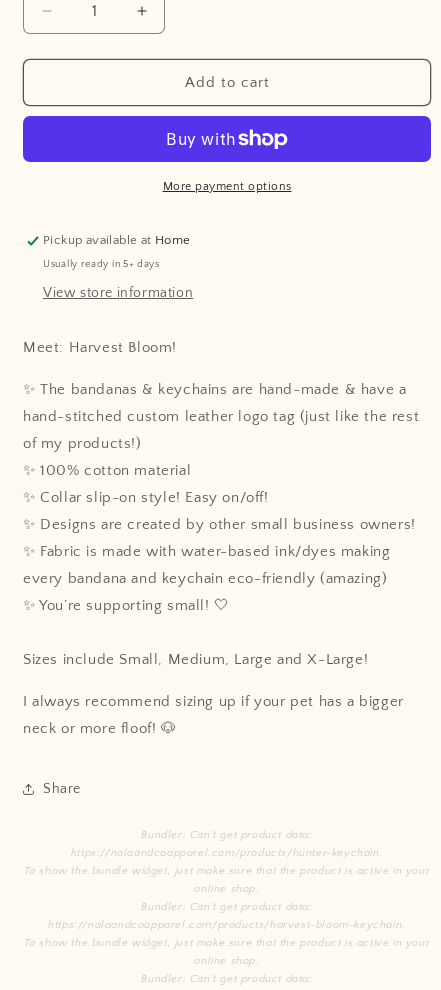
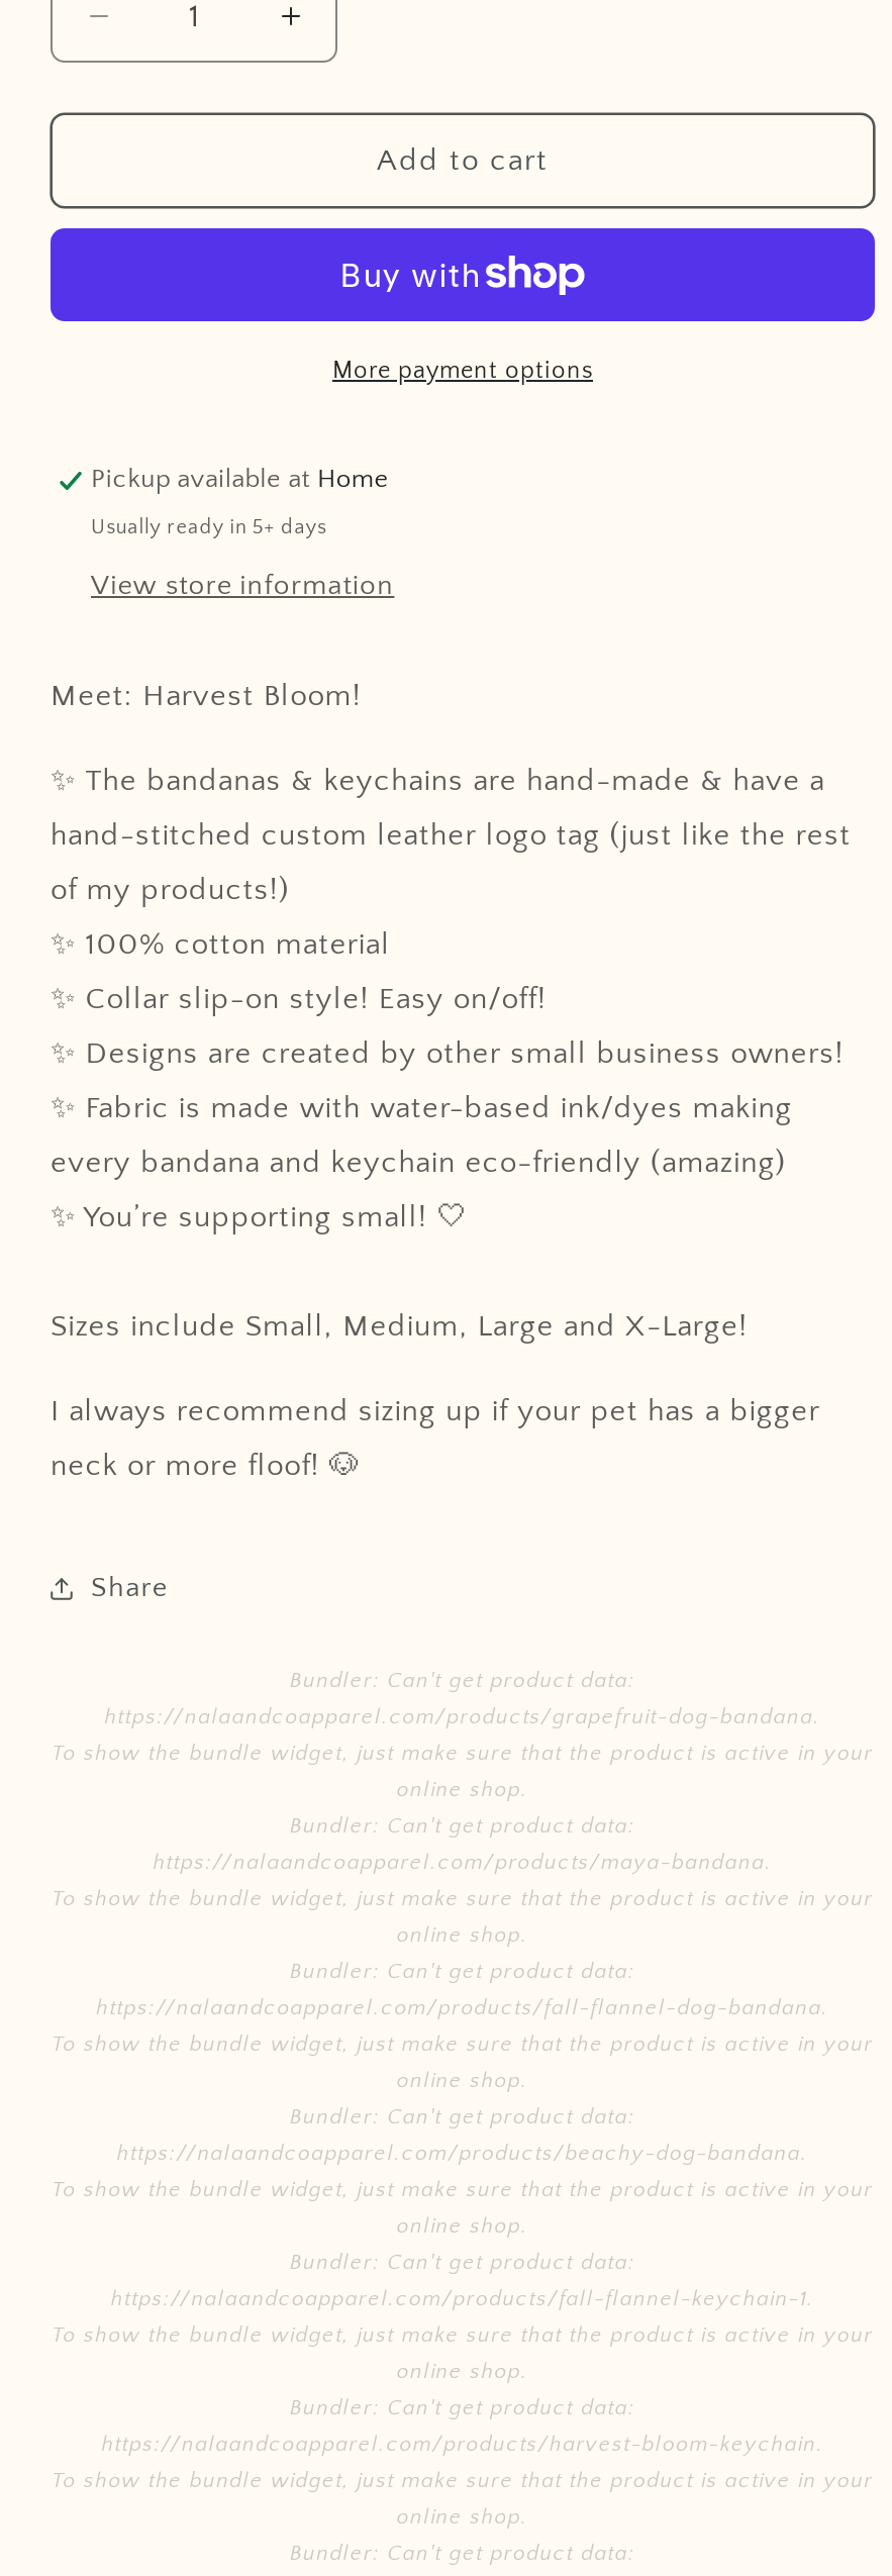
- https://nalaandcoapparel.com/products/hunter-keychain.
+ https://nalaandcoapparel.com/products/grapefruit-dog-bandana.
+ To show the bundle widget, just make sure that the product is active in your
+ online shop.
+ Bundler: Can't get product data:
+ https://nalaandcoapparel.com/products/maya-bandana.
+ To show the bundle widget, just make sure that the product is active in your
+ online shop.
+ Bundler: Can't get product data:
+ https://nalaandcoapparel.com/products/fall-flannel-dog-bandana.
+ To show the bundle widget, just make sure that the product is active in your
+ online shop.
+ Bundler: Can't get product data:
+ https://nalaandcoapparel.com/products/beachy-dog-bandana.
+ To show the bundle widget, just make sure that the product is active in your
+ online shop.
+ Bundler: Can't get product data:
+ https://nalaandcoapparel.com/products/fall-flannel-keychain-1.
